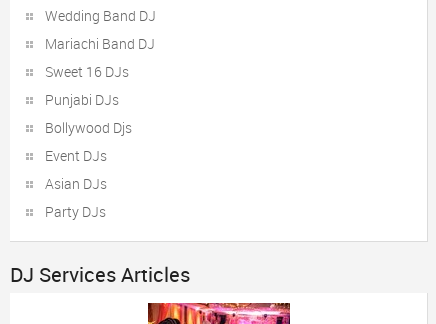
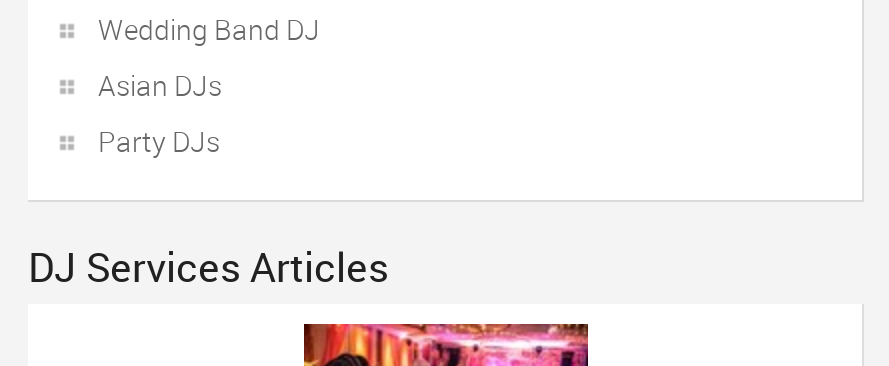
- Mariachi Band DJ
- Sweet 16 DJs
- Punjabi DJs
- Bollywood Djs
- Event DJs
